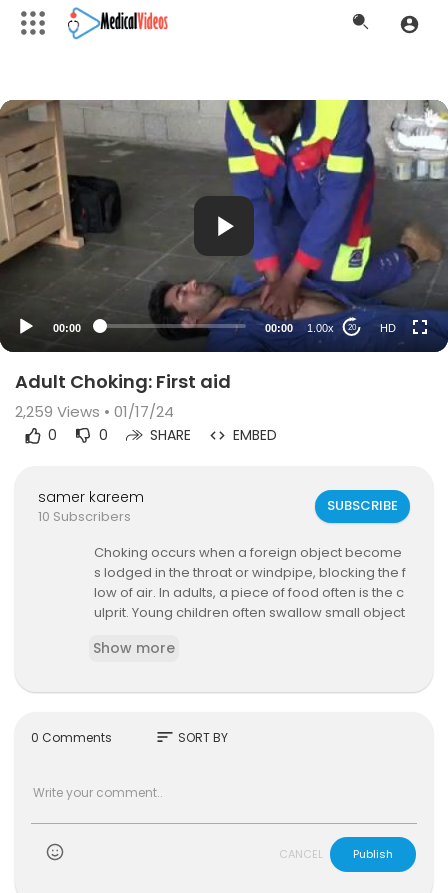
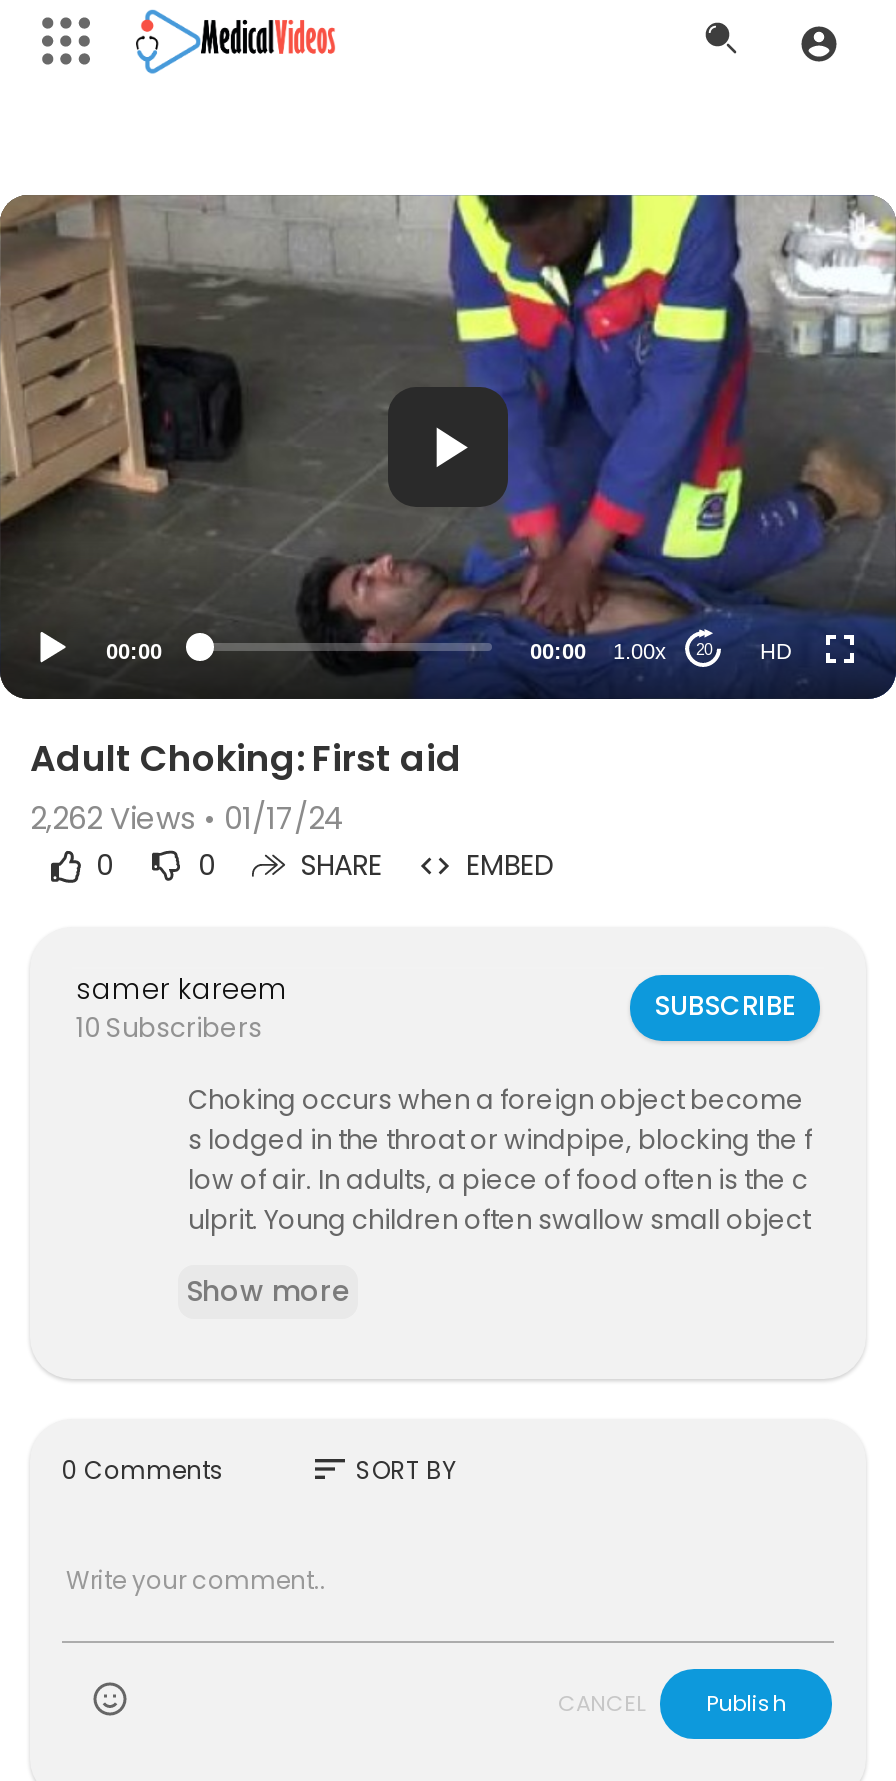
- 2,259 Views • 01/17/24
+ 2,262 Views • 01/17/24
